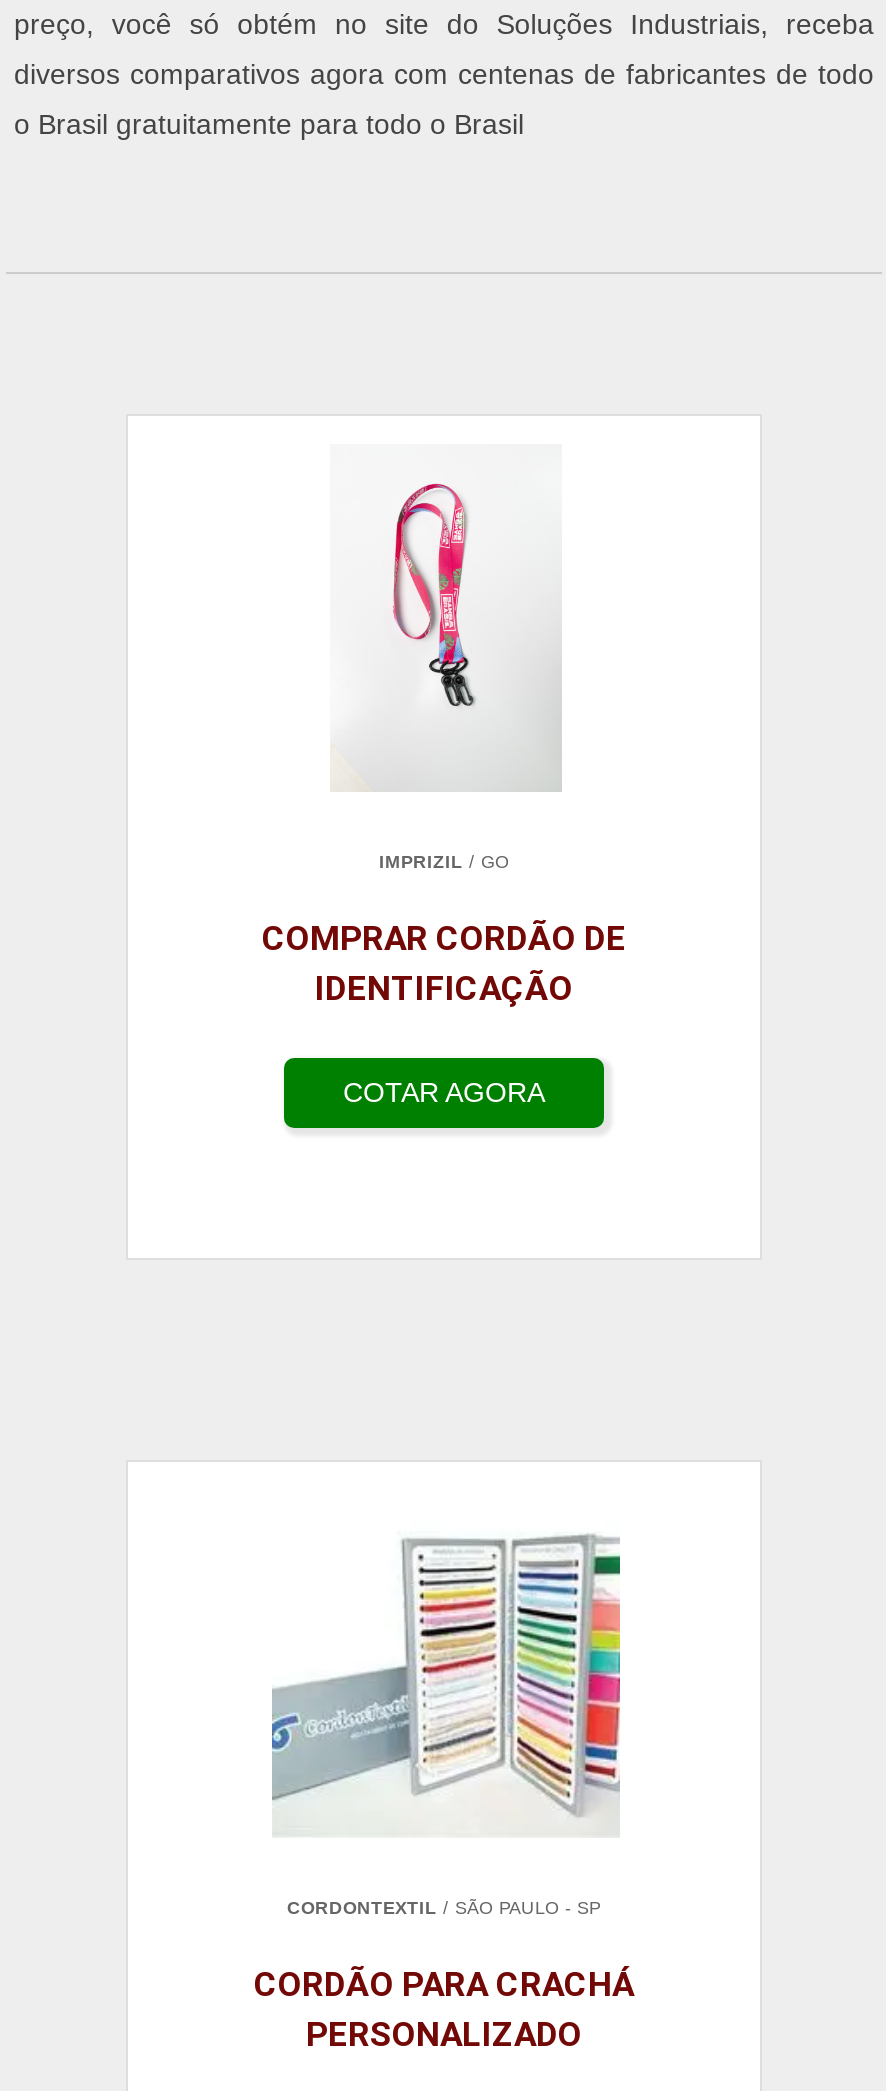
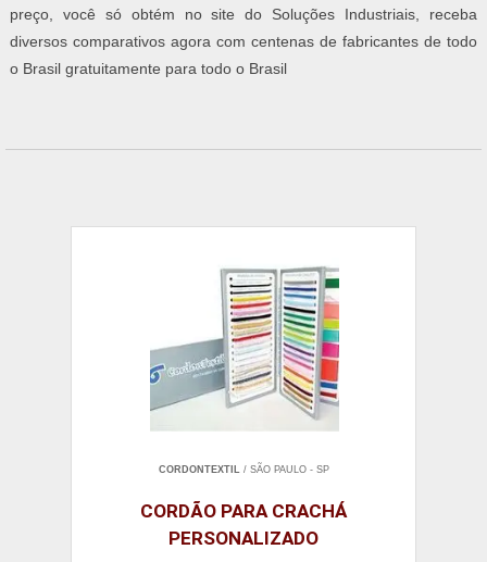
- [image]

- IMPRIZIL / GO
- COMPRAR CORDÃO DE
- IDENTIFICAÇÃO
- COTAR AGORA
